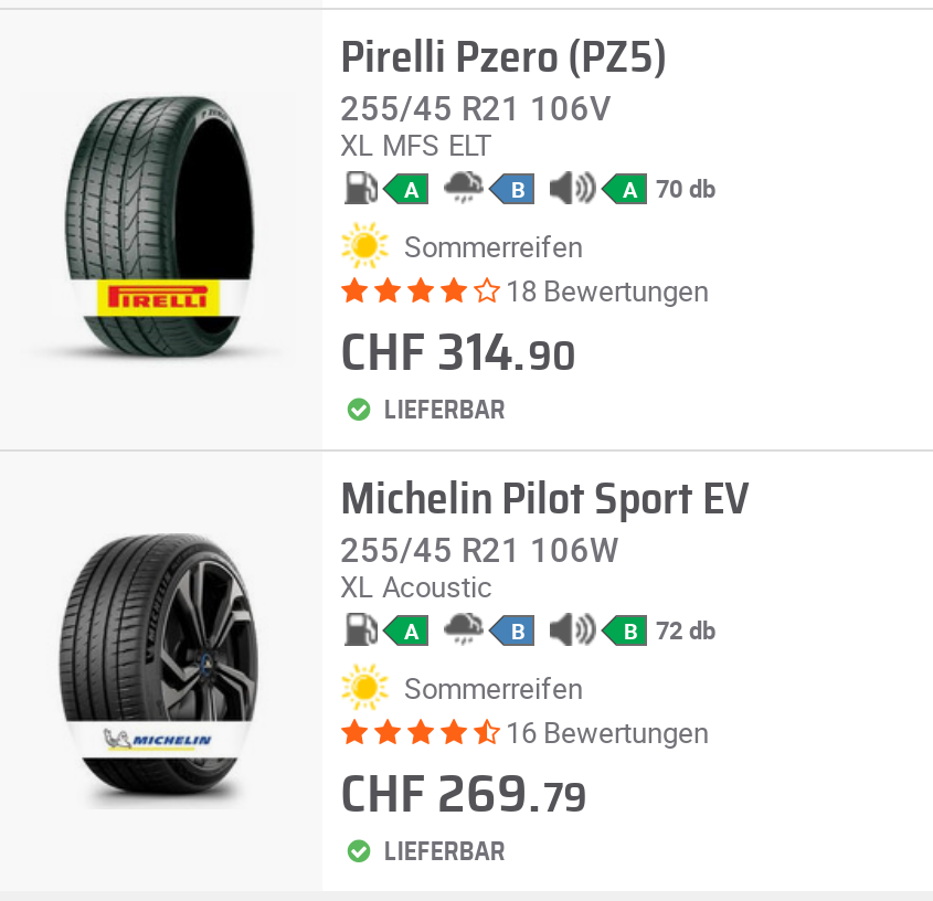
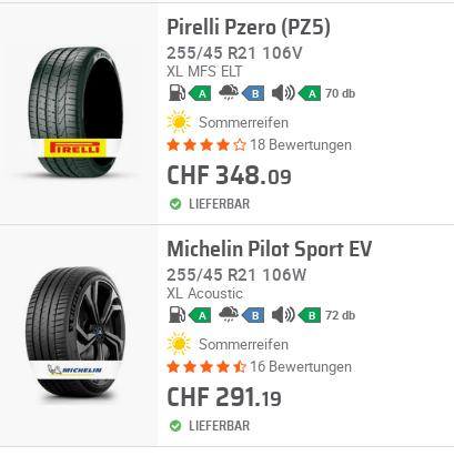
- CHF 314.90
+ CHF 348.09

- CHF 269.79
+ CHF 291.19
